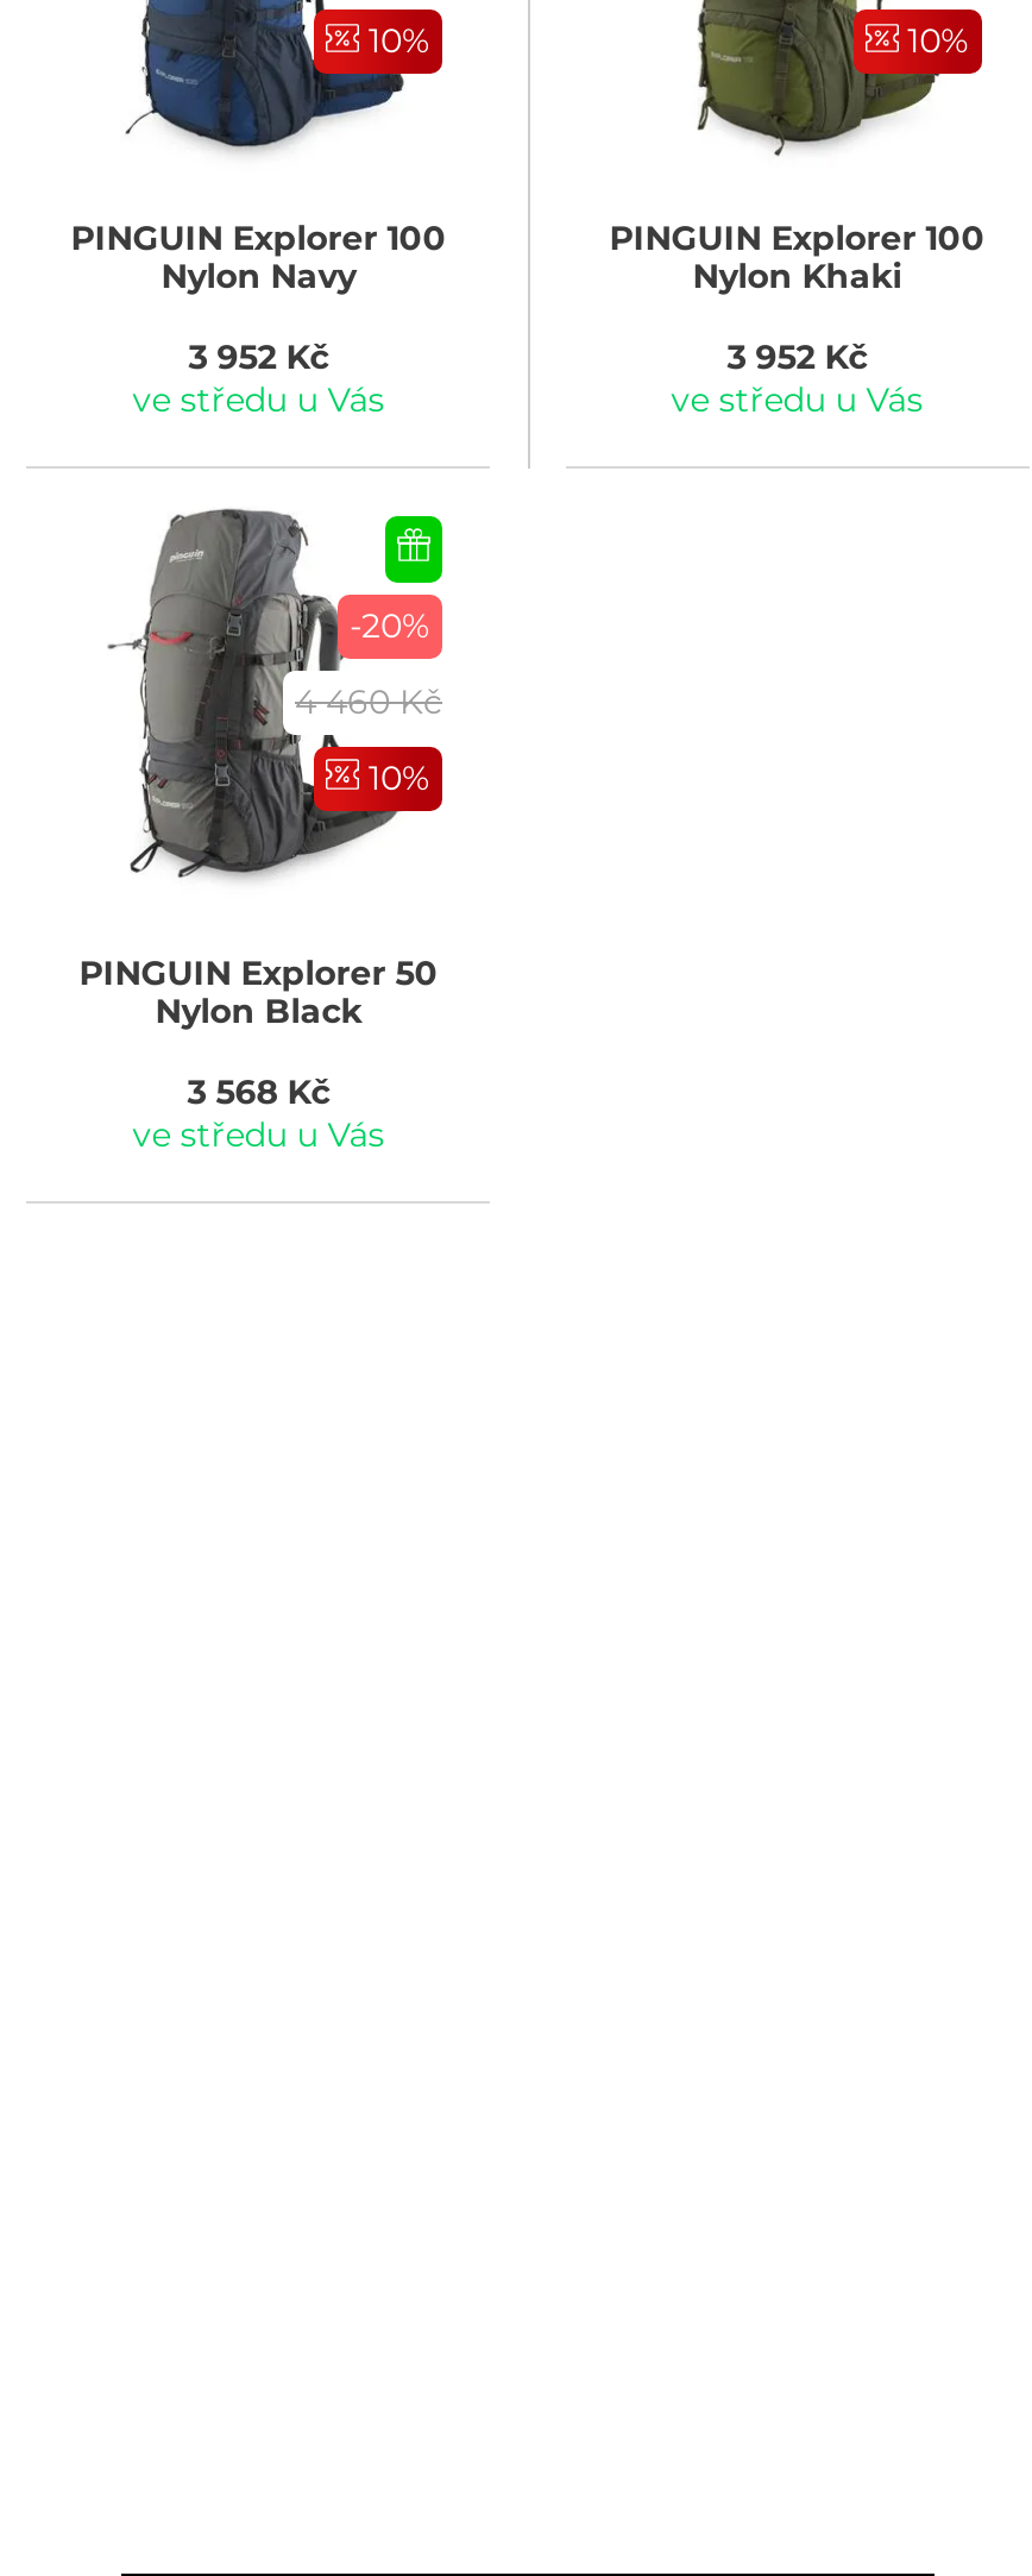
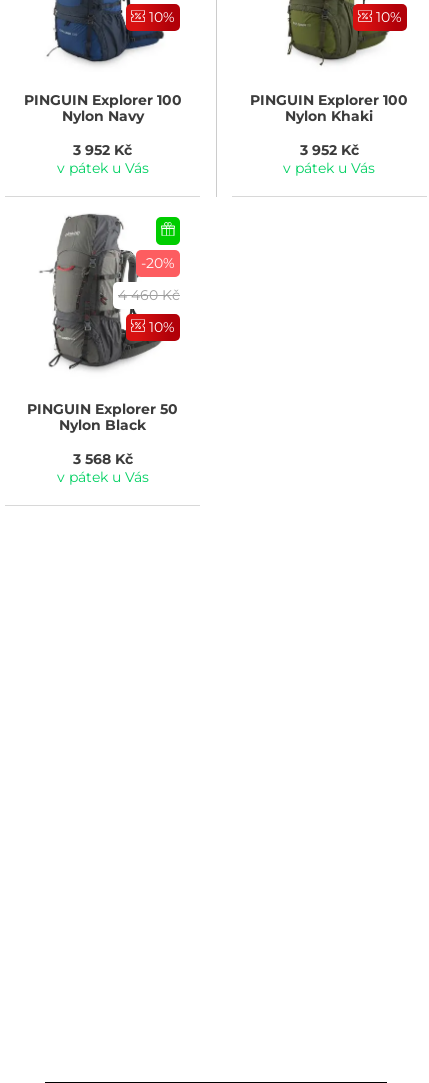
- ve středu u Vás
+ v pátek u Vás

- ve středu u Vás
+ v pátek u Vás

- ve středu u Vás
+ v pátek u Vás
